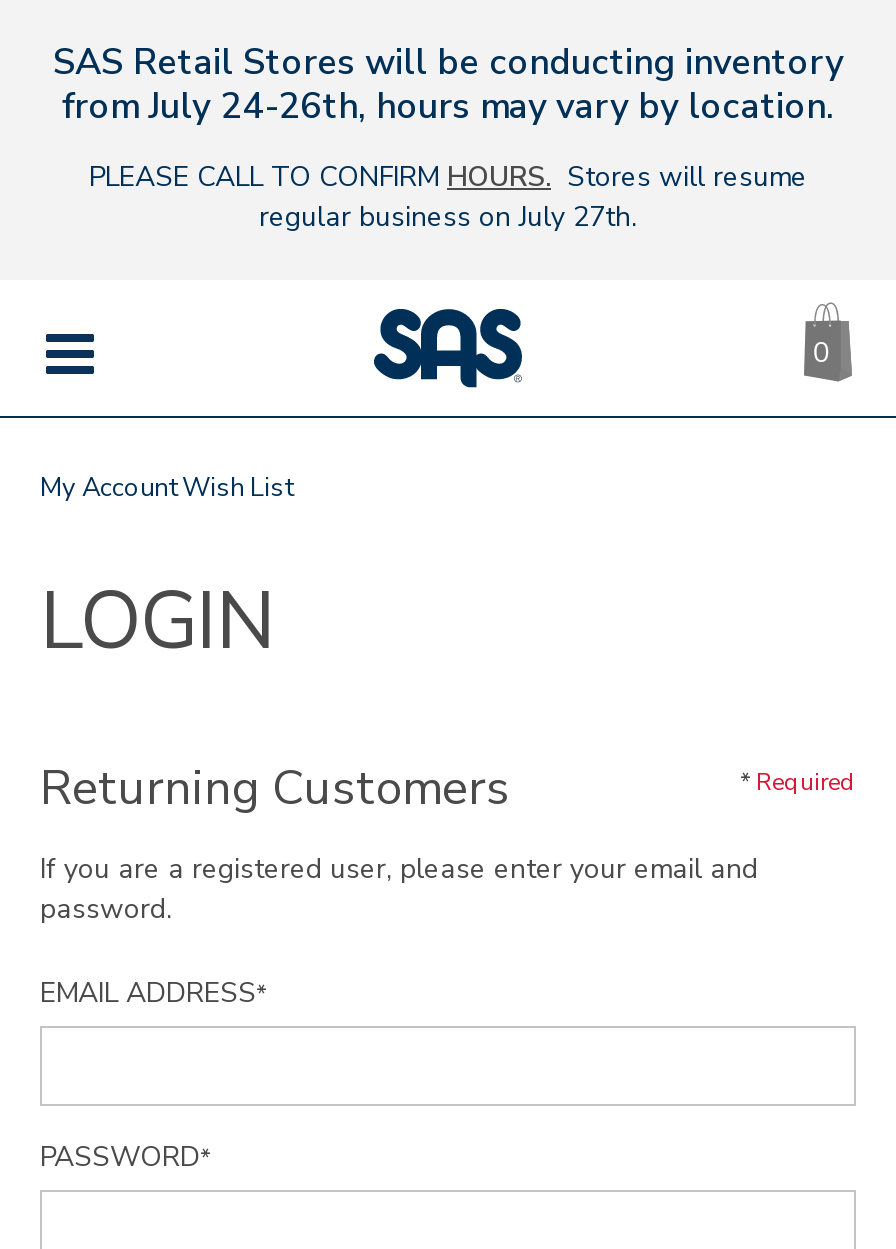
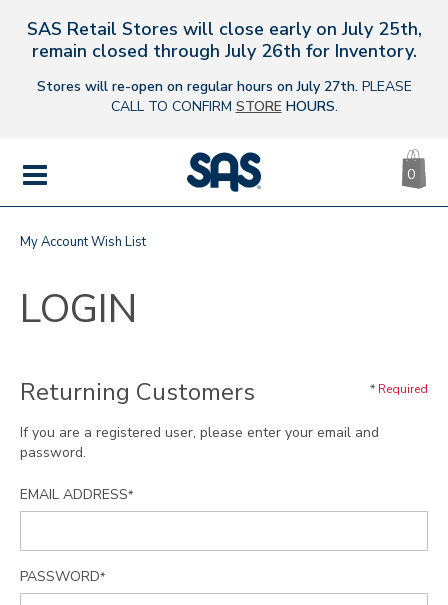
- SAS Retail Stores will be conducting inventory
- from July 24-26th, hours may vary by location.
+ SAS Retail Stores will close early on July 25th,
+ remain closed through July 26th for Inventory.

- PLEASE CALL TO CONFIRM HOURS. Stores will resume
- regular business on July 27th.
+ Stores will re-open on regular hours on July 27th. PLEASE
+ CALL TO CONFIRM STORE HOURS.
